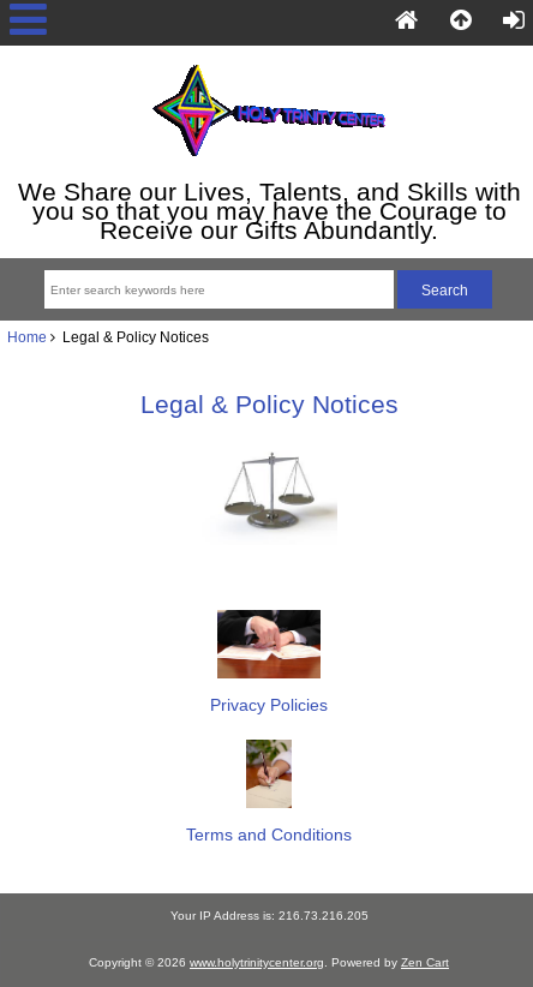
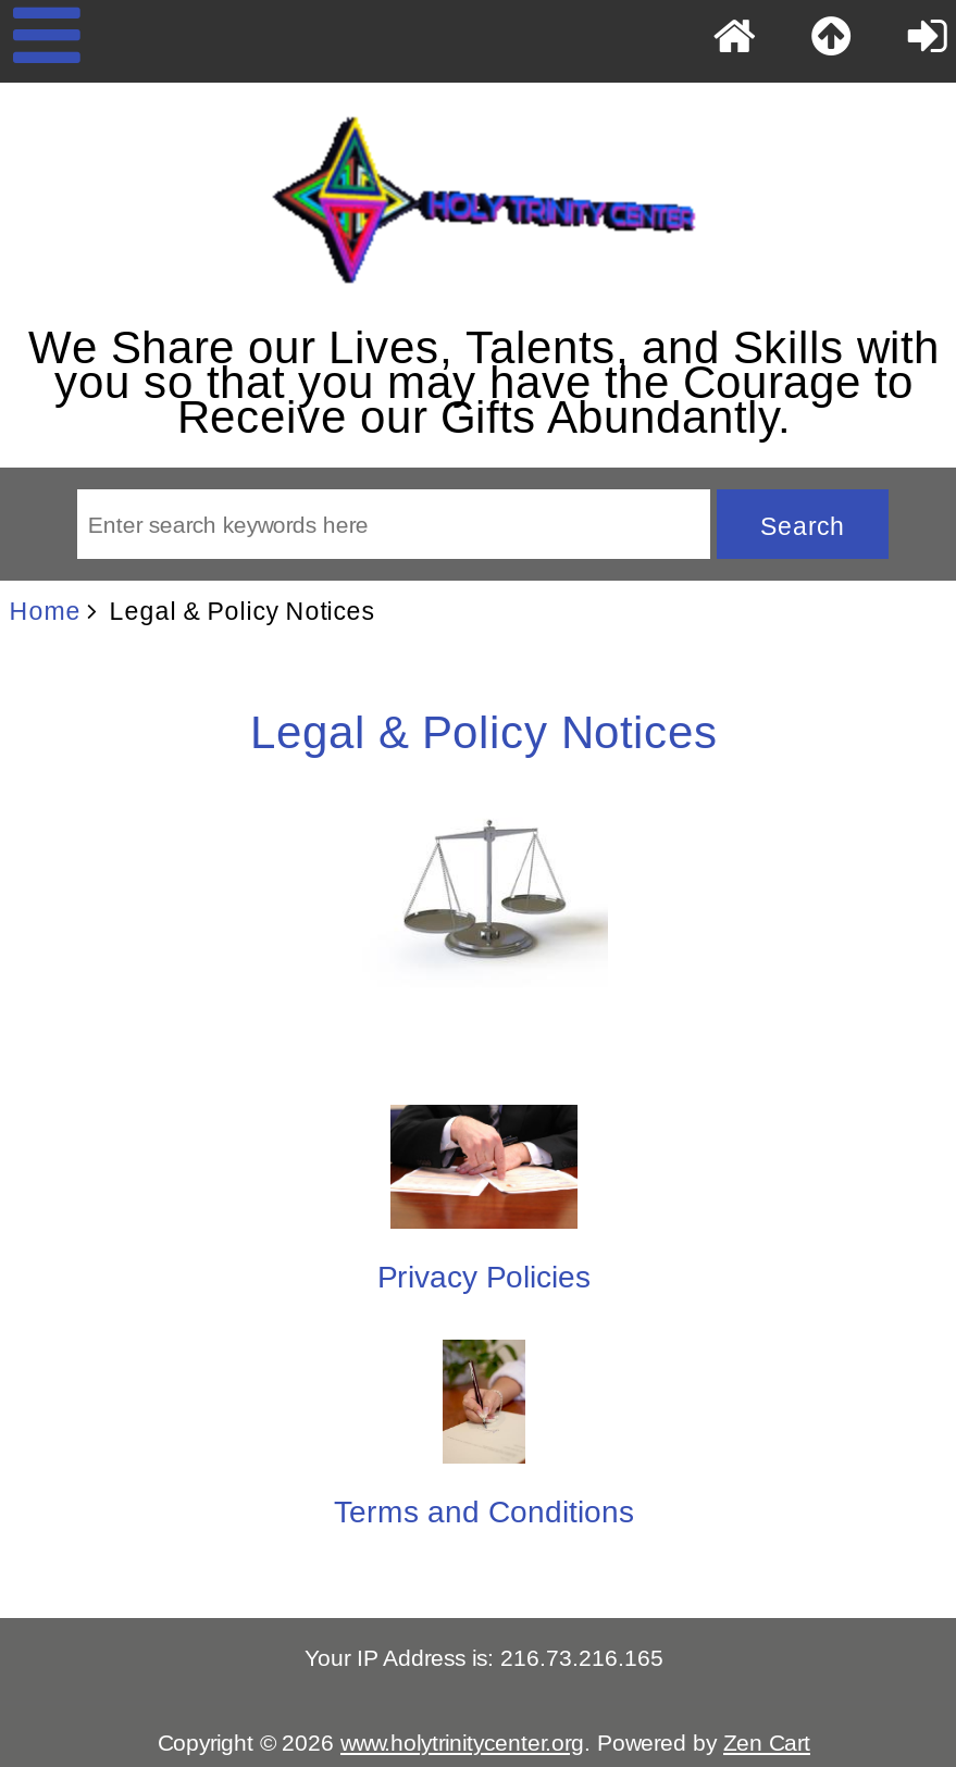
- Your IP Address is: 216.73.216.205
+ Your IP Address is: 216.73.216.165
